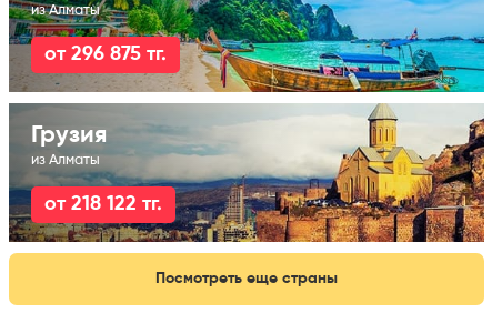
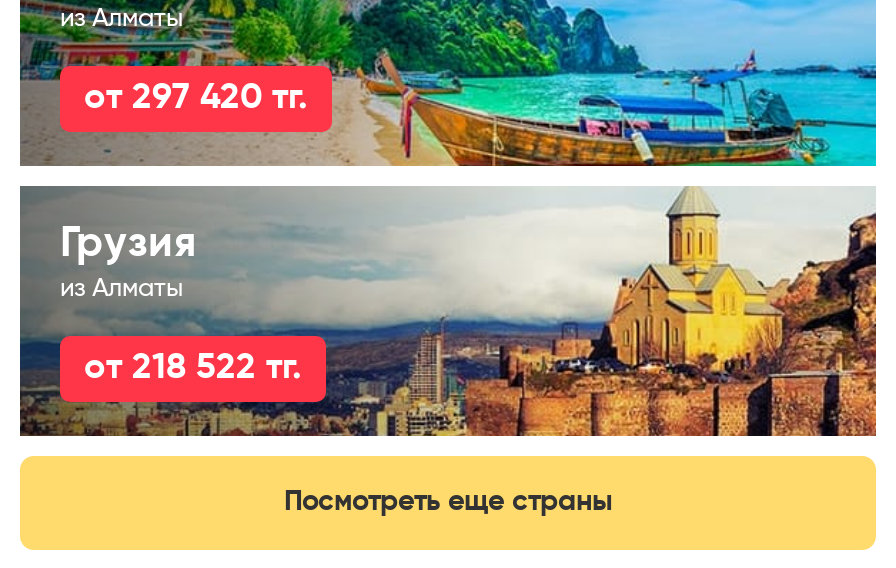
- от 296 875 тг.
+ от 297 420 тг.

- от 218 122 тг.
+ от 218 522 тг.
